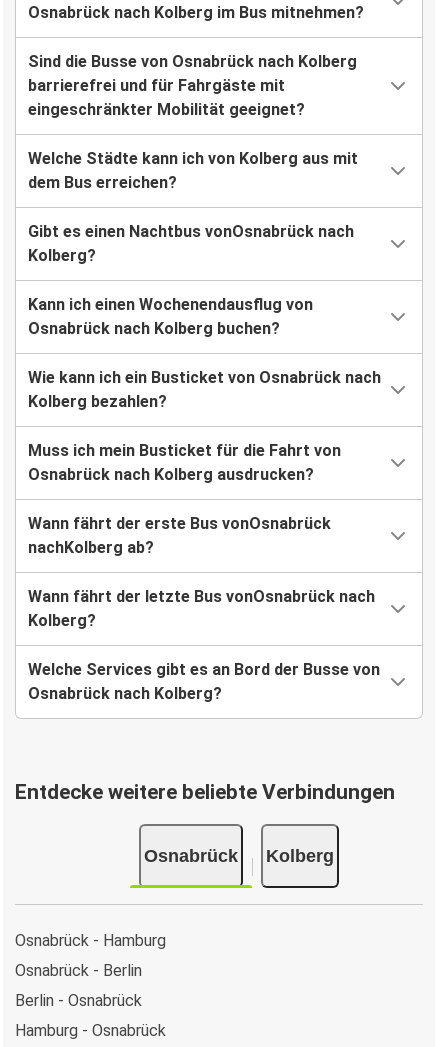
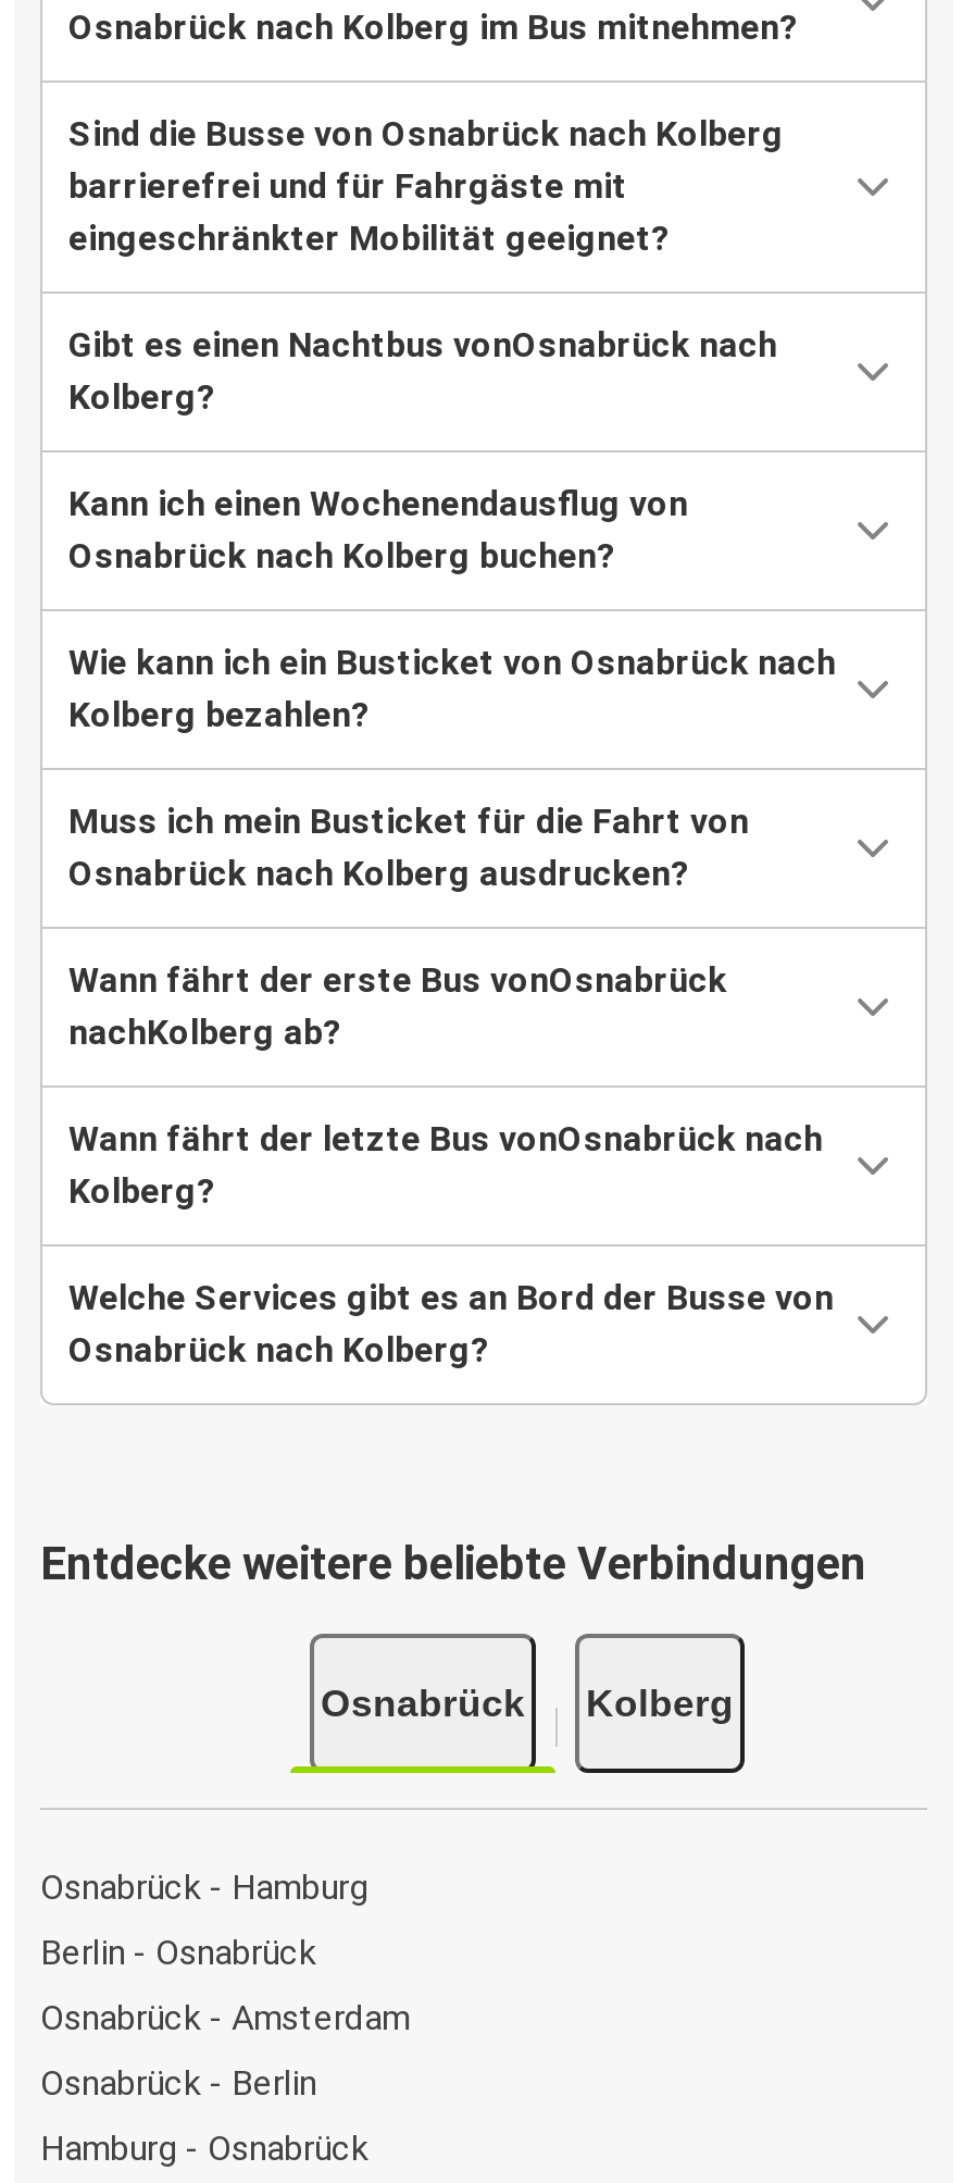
- Welche Städte kann ich von Kolberg aus mit
- dem Bus erreichen?

moved up: Gibt es einen Nachtbus vonOsnabrück nach | Kolberg? | Kann ich einen Wochenendausflug von | ... | Kolberg | Osnabrück - Hamburg

+ Osnabrück - Amsterdam

moved up: Berlin - Osnabrück
